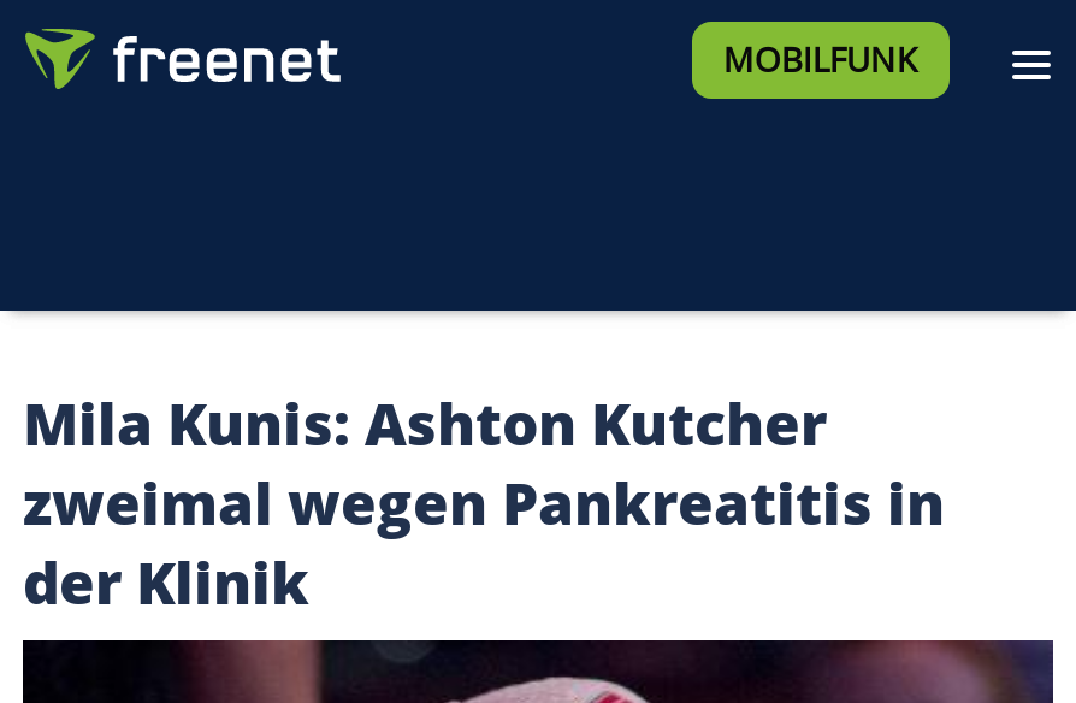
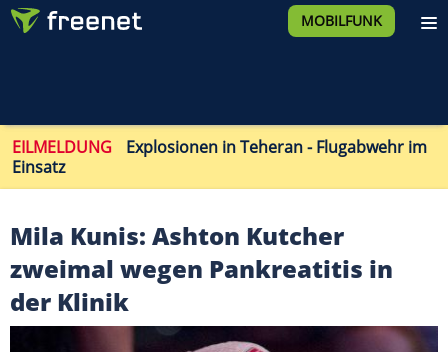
+ EILMELDUNG Explosionen in Teheran - Flugabwehr im
+ Einsatz
